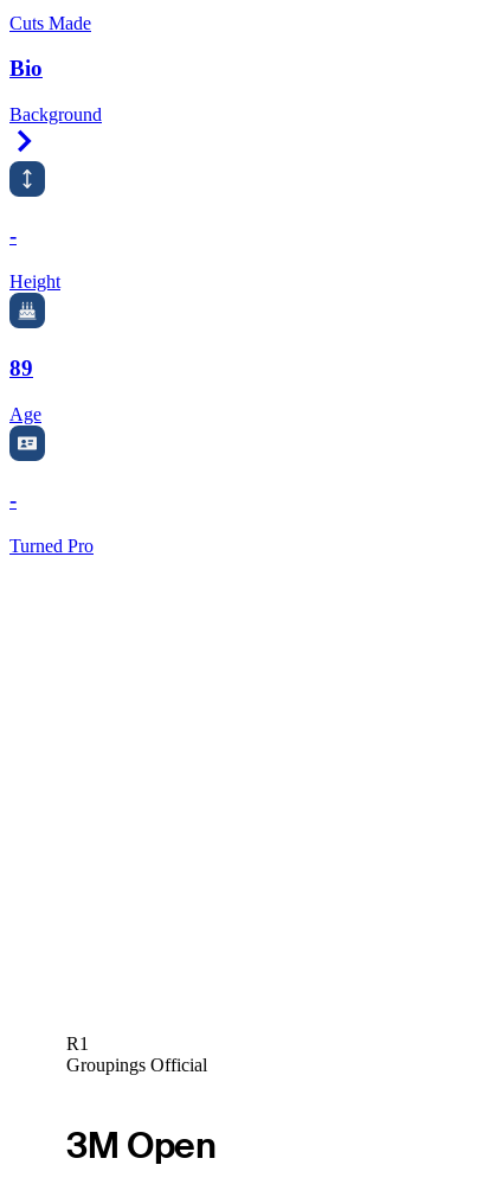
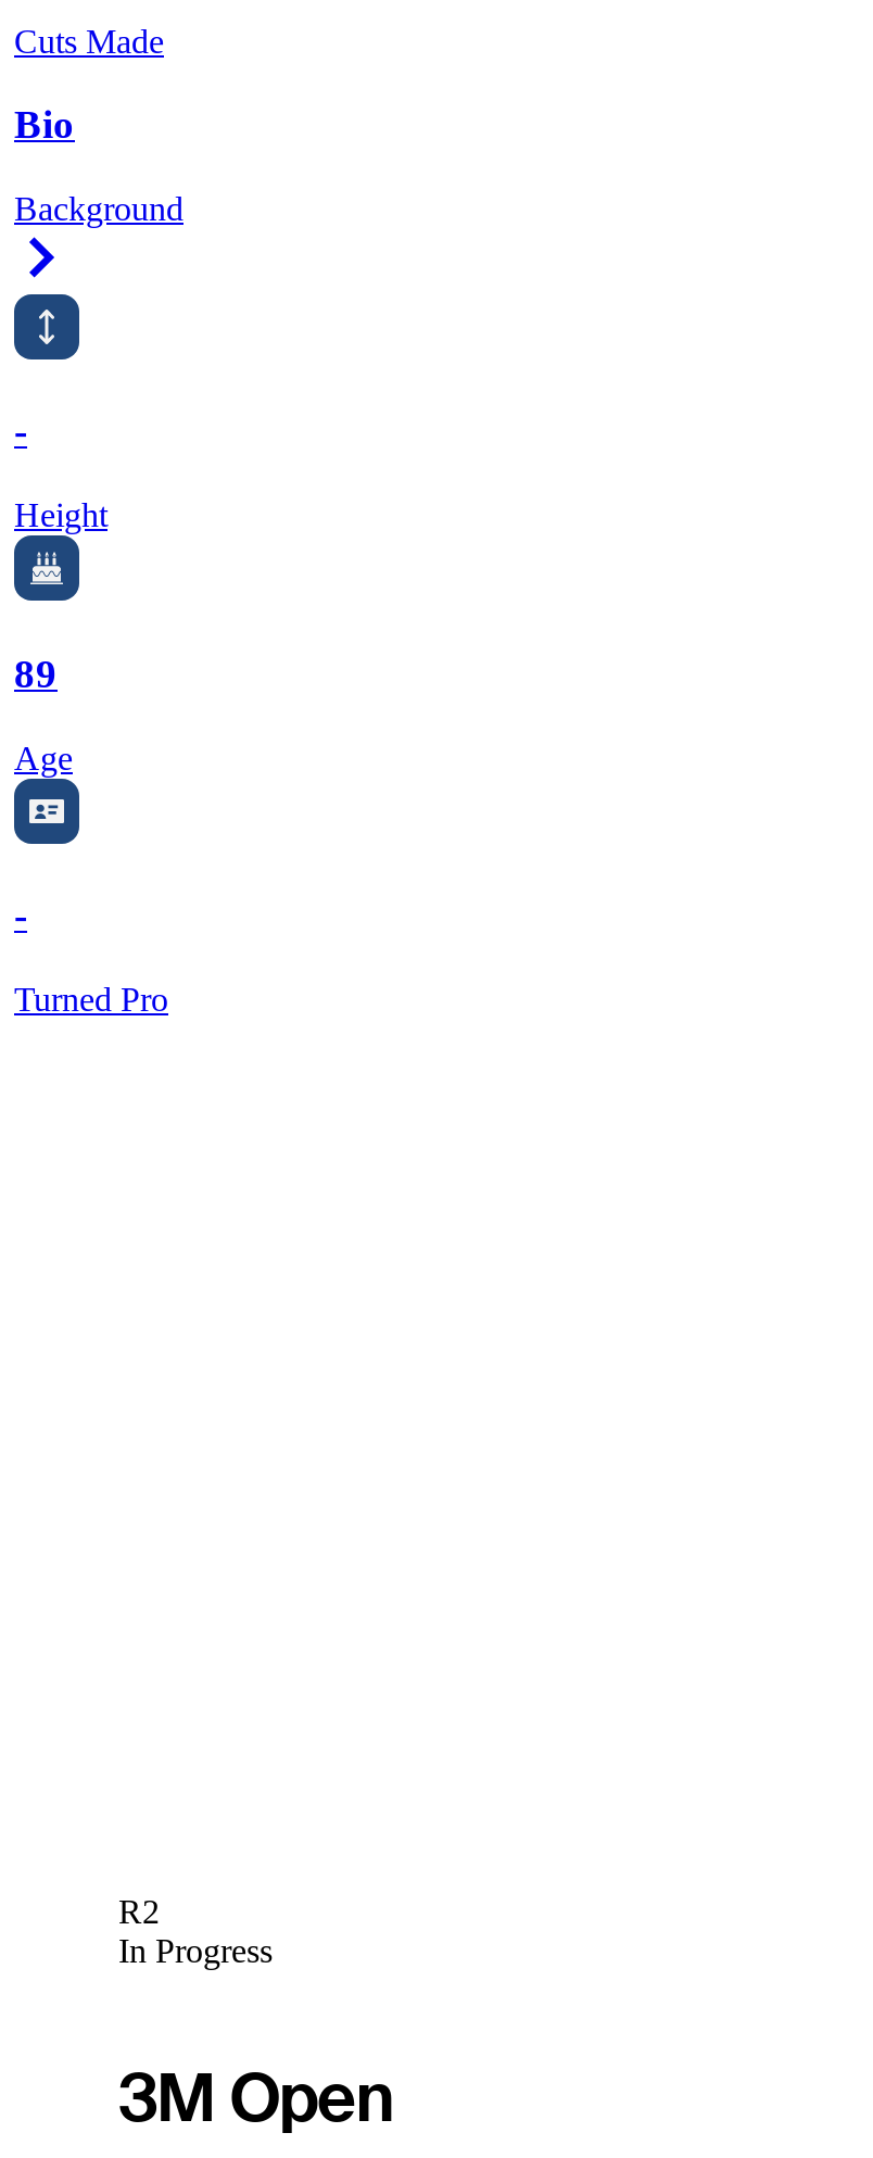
- R1
- Groupings Official
+ R2
+ In Progress
